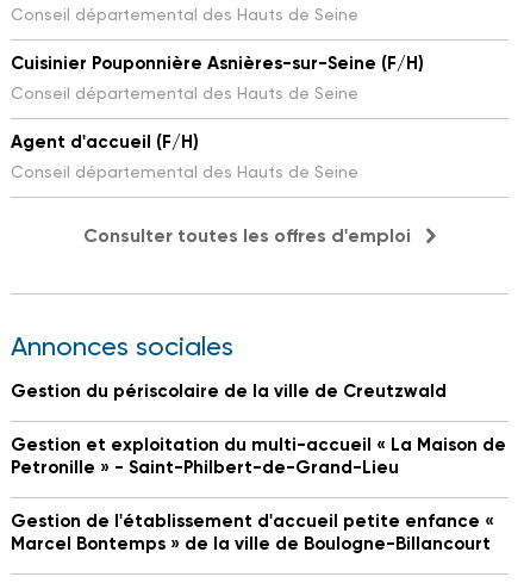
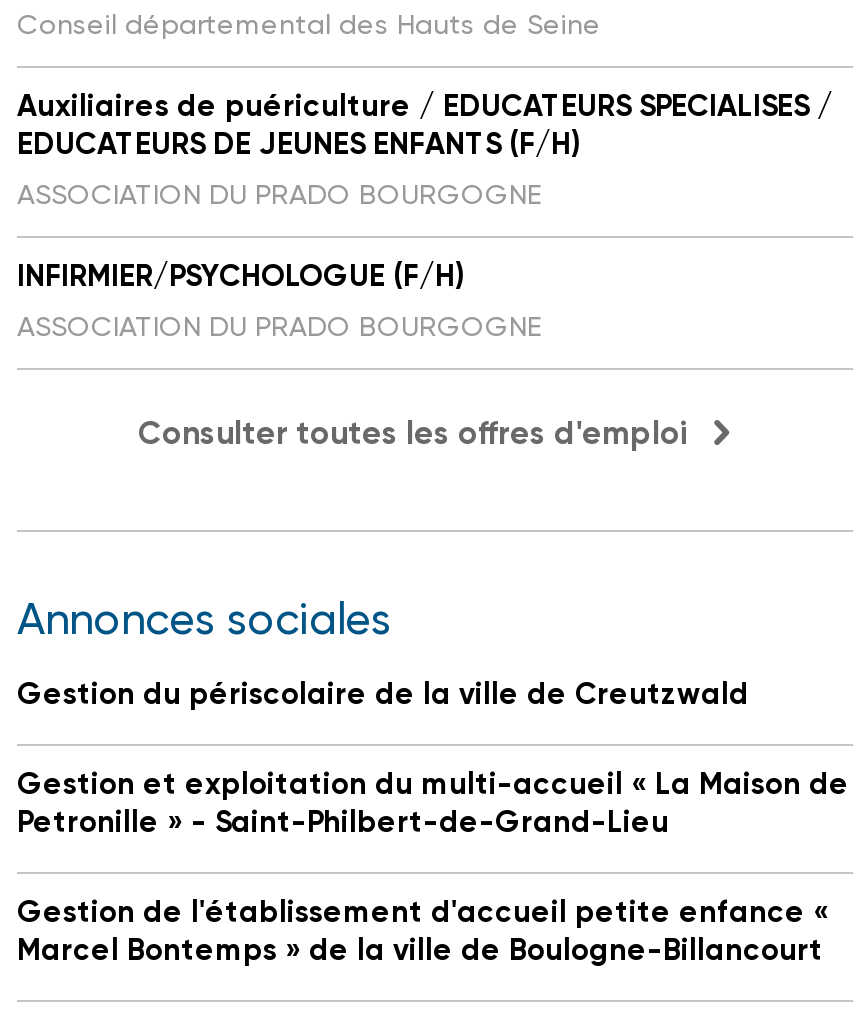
- Cuisinier Pouponnière Asnières-sur-Seine (F/H)
- Conseil départemental des Hauts de Seine
+ Auxiliaires de puériculture / EDUCATEURS SPECIALISES /
+ EDUCATEURS DE JEUNES ENFANTS (F/H)
+ ASSOCIATION DU PRADO BOURGOGNE

- Agent d'accueil (F/H)
- Conseil départemental des Hauts de Seine
+ INFIRMIER/PSYCHOLOGUE (F/H)
+ ASSOCIATION DU PRADO BOURGOGNE
